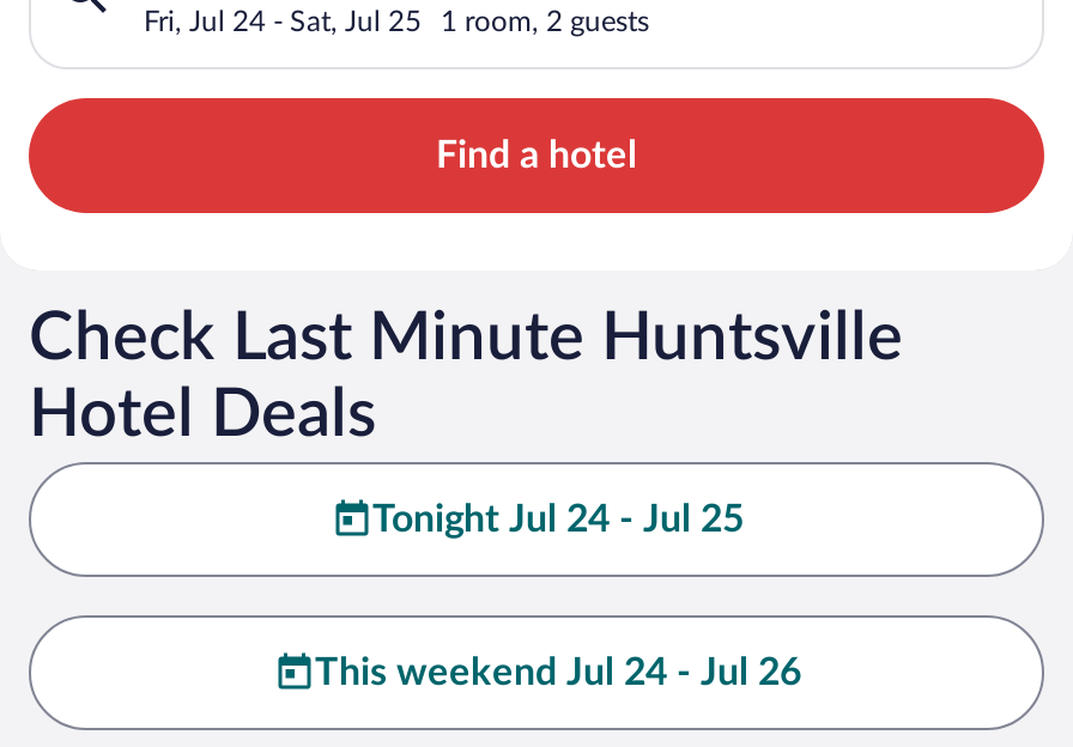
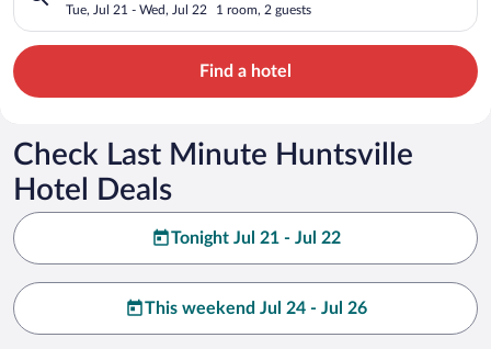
- Fri, Jul 24 - Sat, Jul 25
+ Tue, Jul 21 - Wed, Jul 22

- Tonight Jul 24 - Jul 25
+ Tonight Jul 21 - Jul 22
